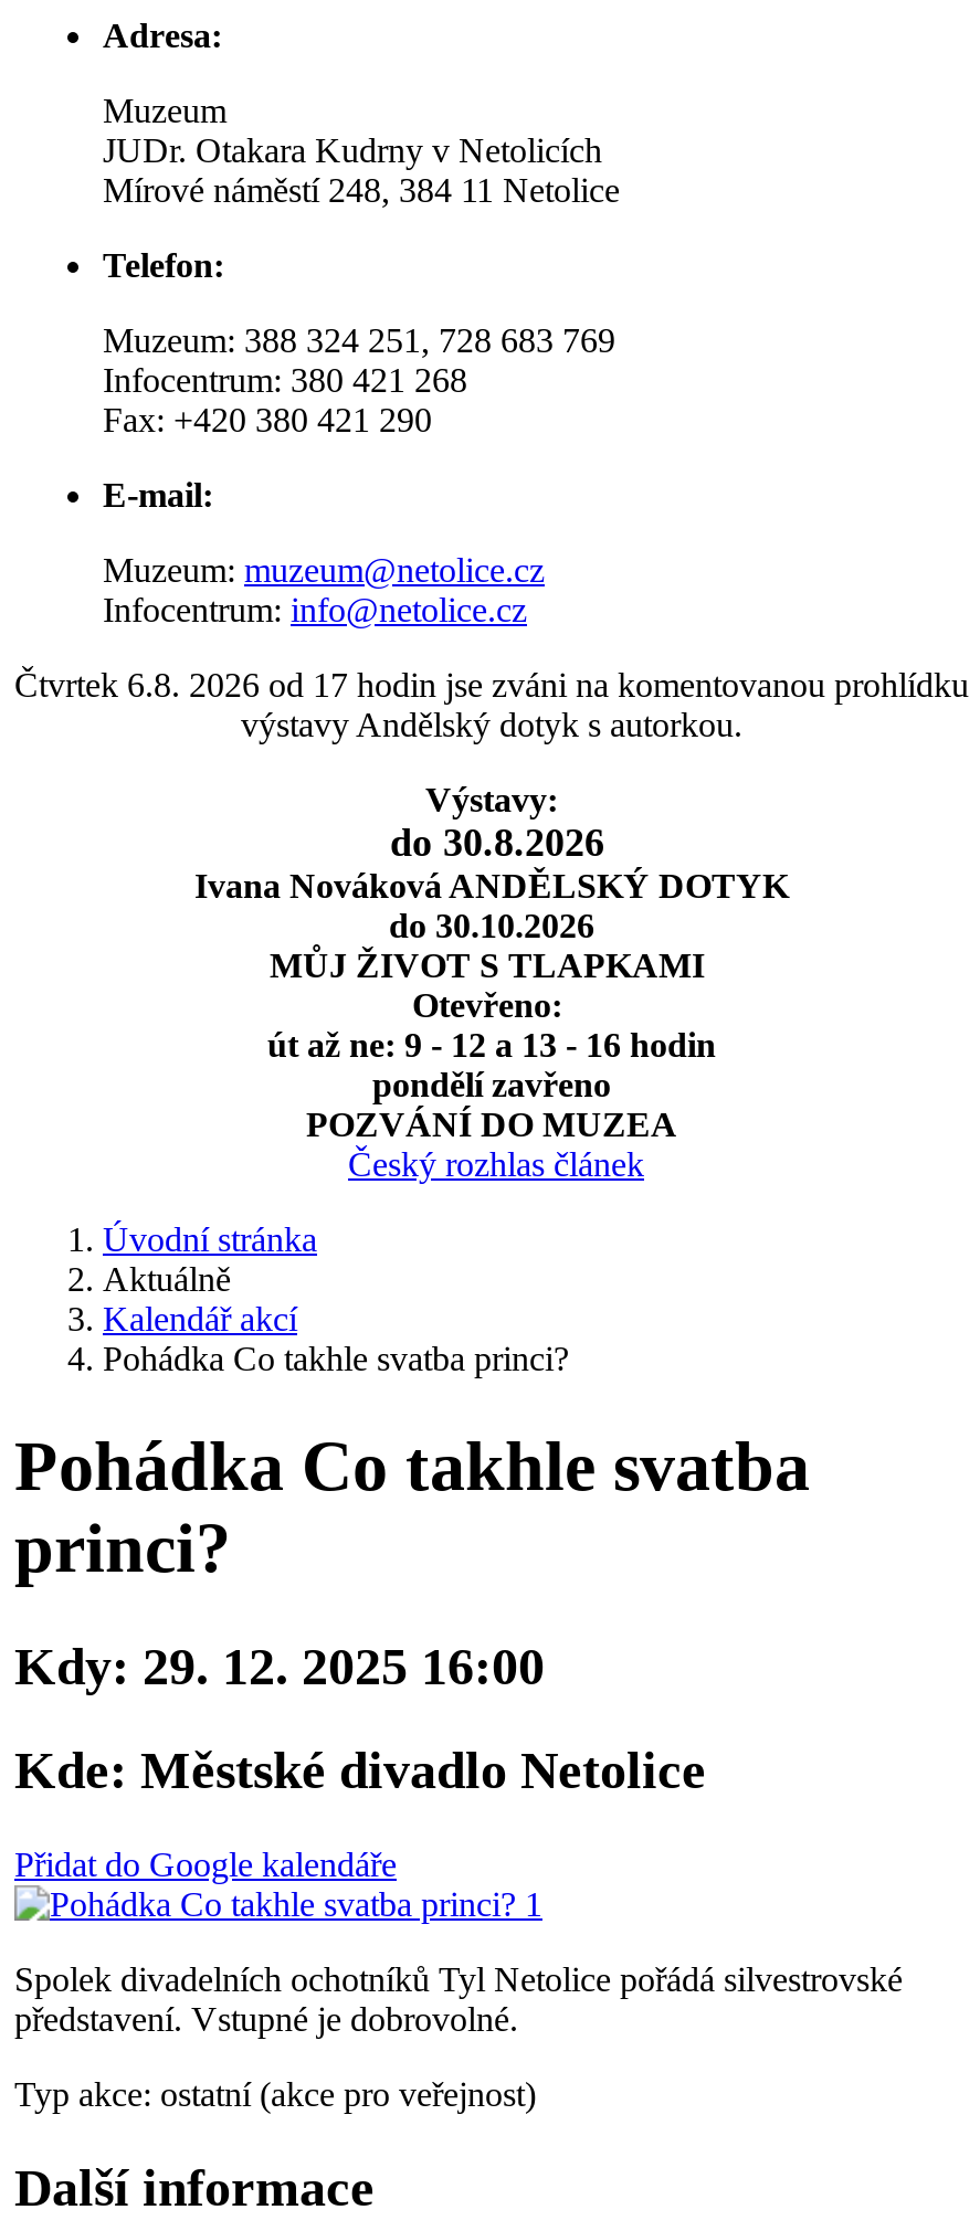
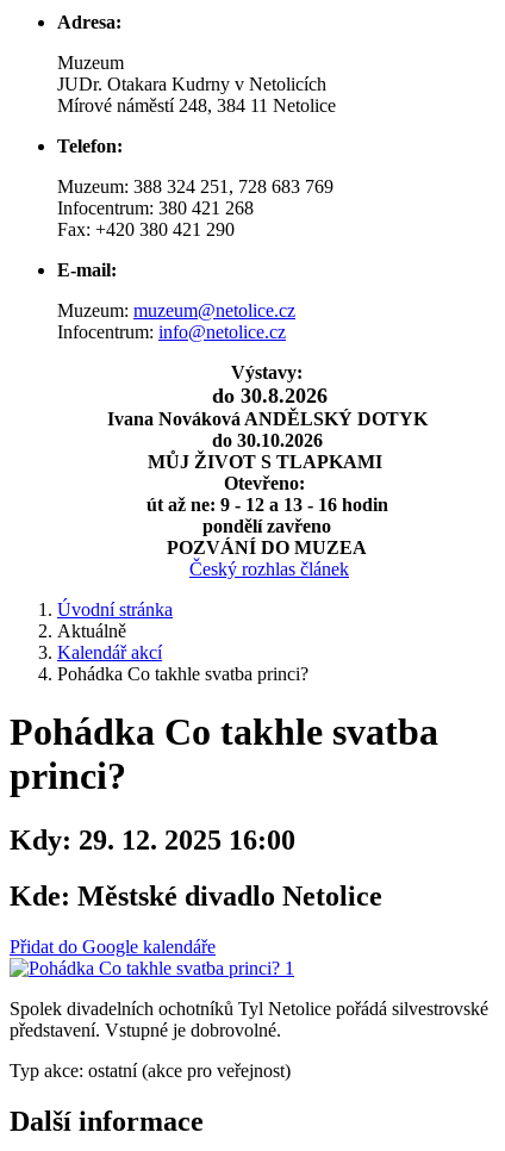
- Čtvrtek 6.8. 2026 od 17 hodin jse zváni na komentovanou prohlídku
- výstavy Andělský dotyk s autorkou.
